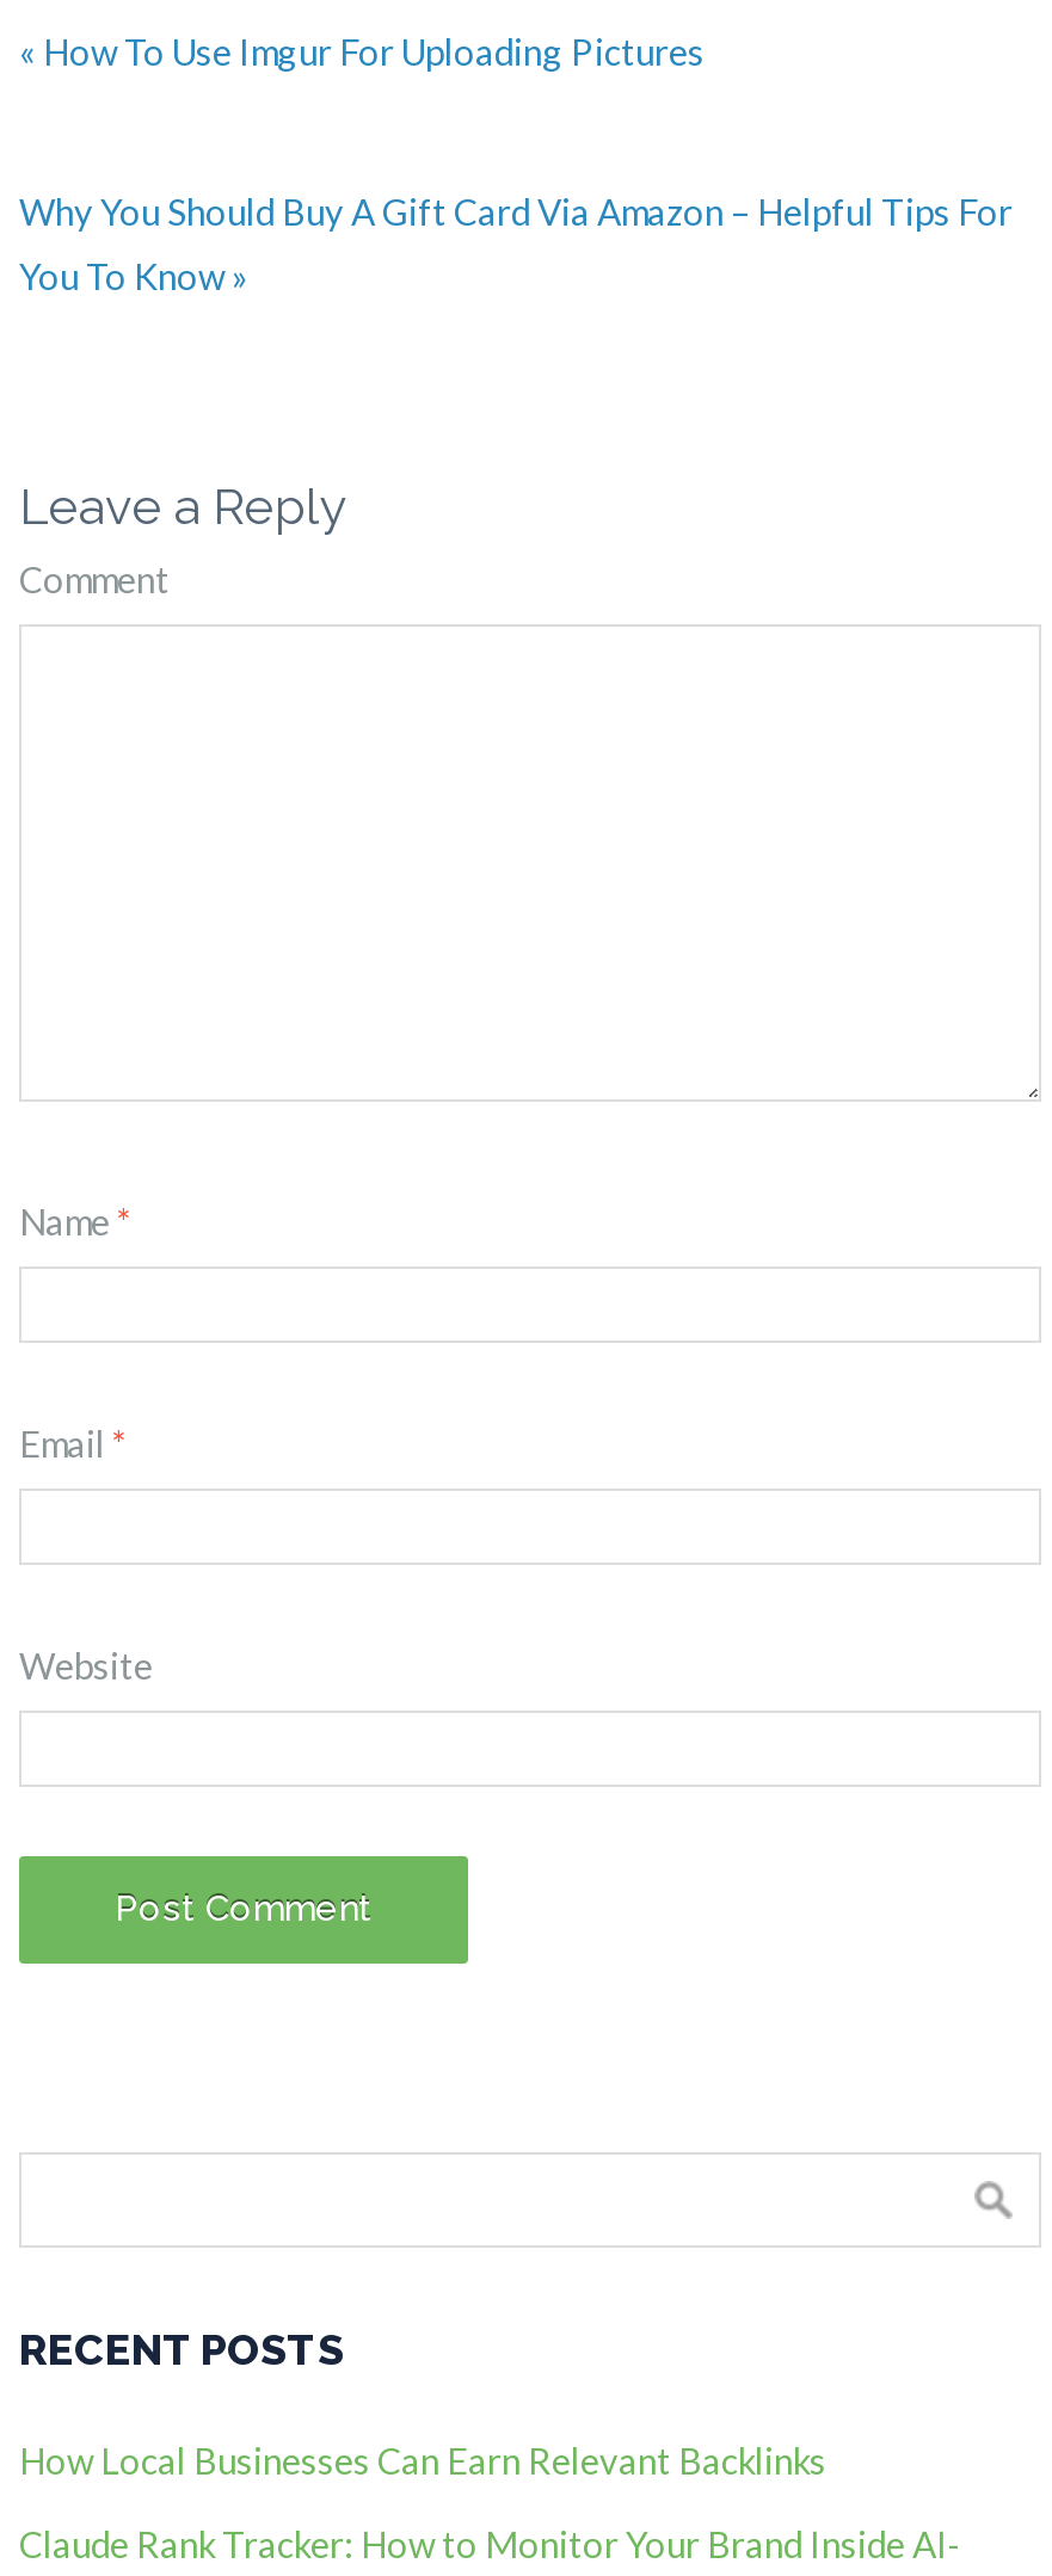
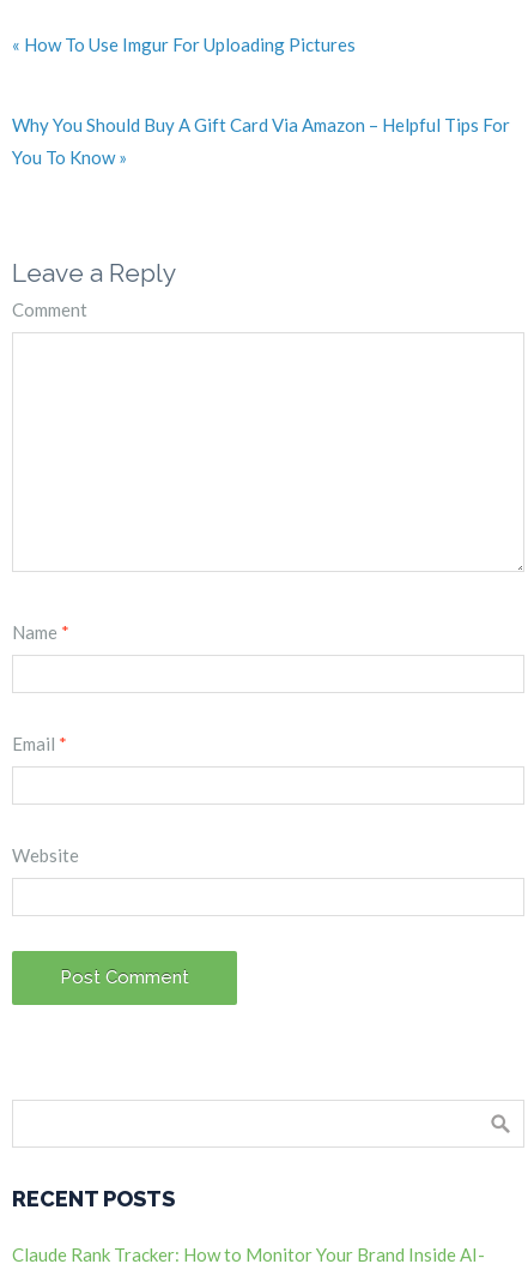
- How Local Businesses Can Earn Relevant Backlinks
